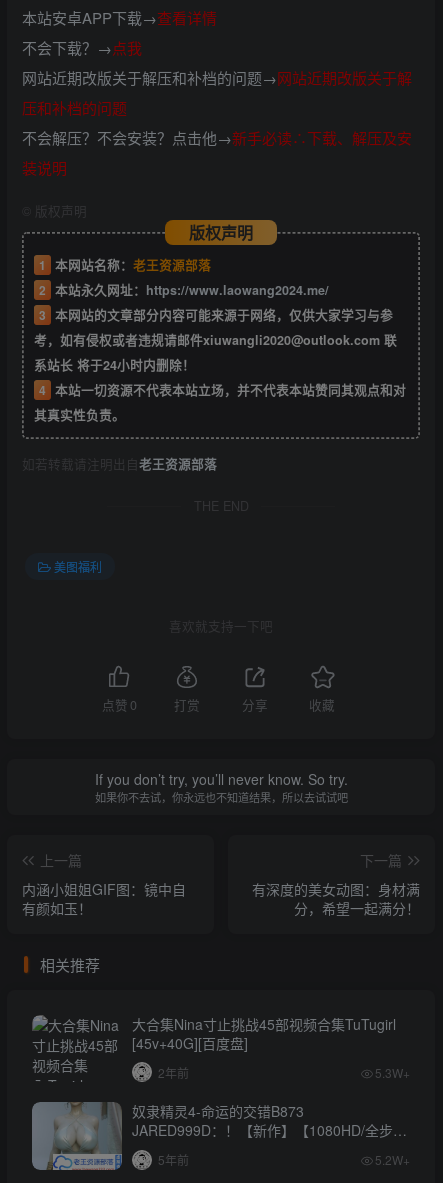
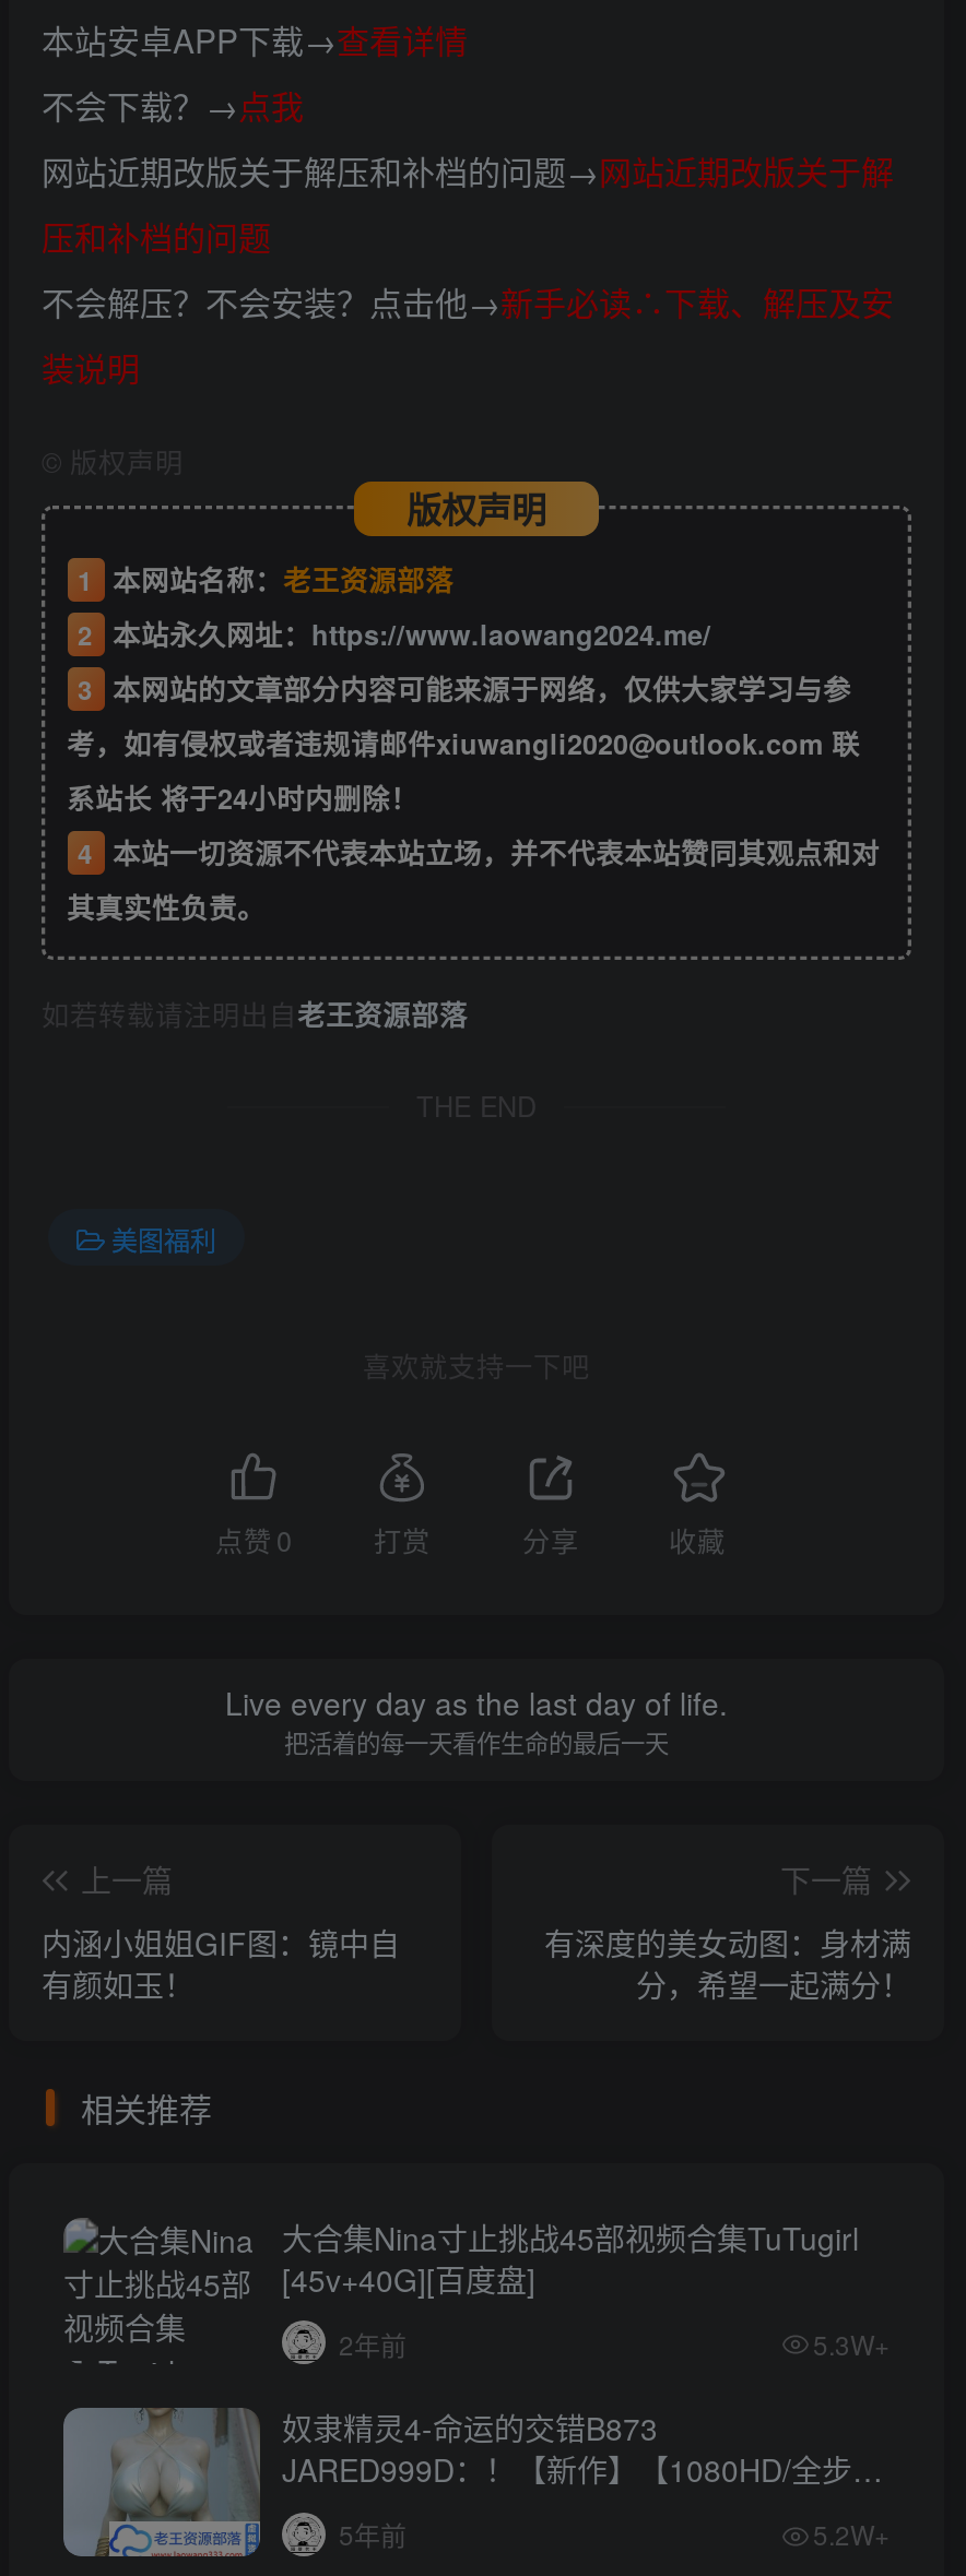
- If you don’t try, you’ll never know. So try.
- 如果你不去试，你永远也不知道结果，所以去试试吧
+ Live every day as the last day of life.
+ 把活着的每一天看作生命的最后一天
